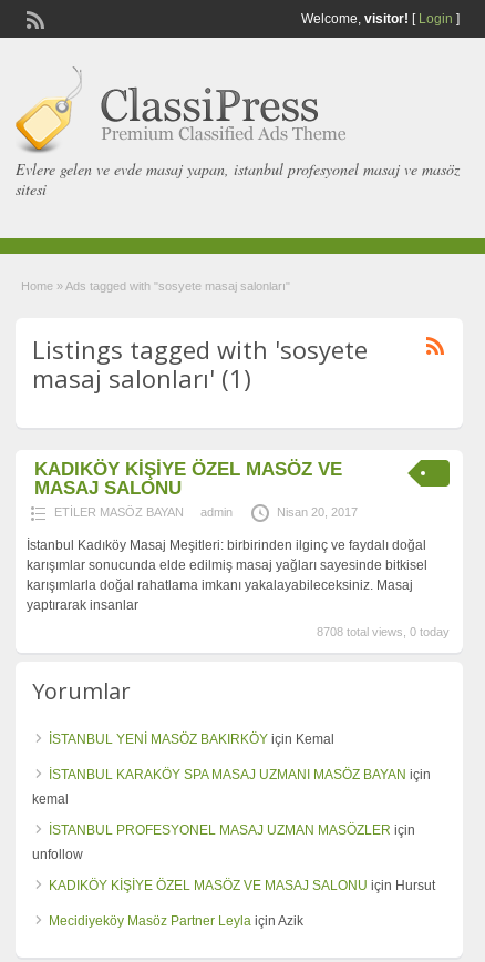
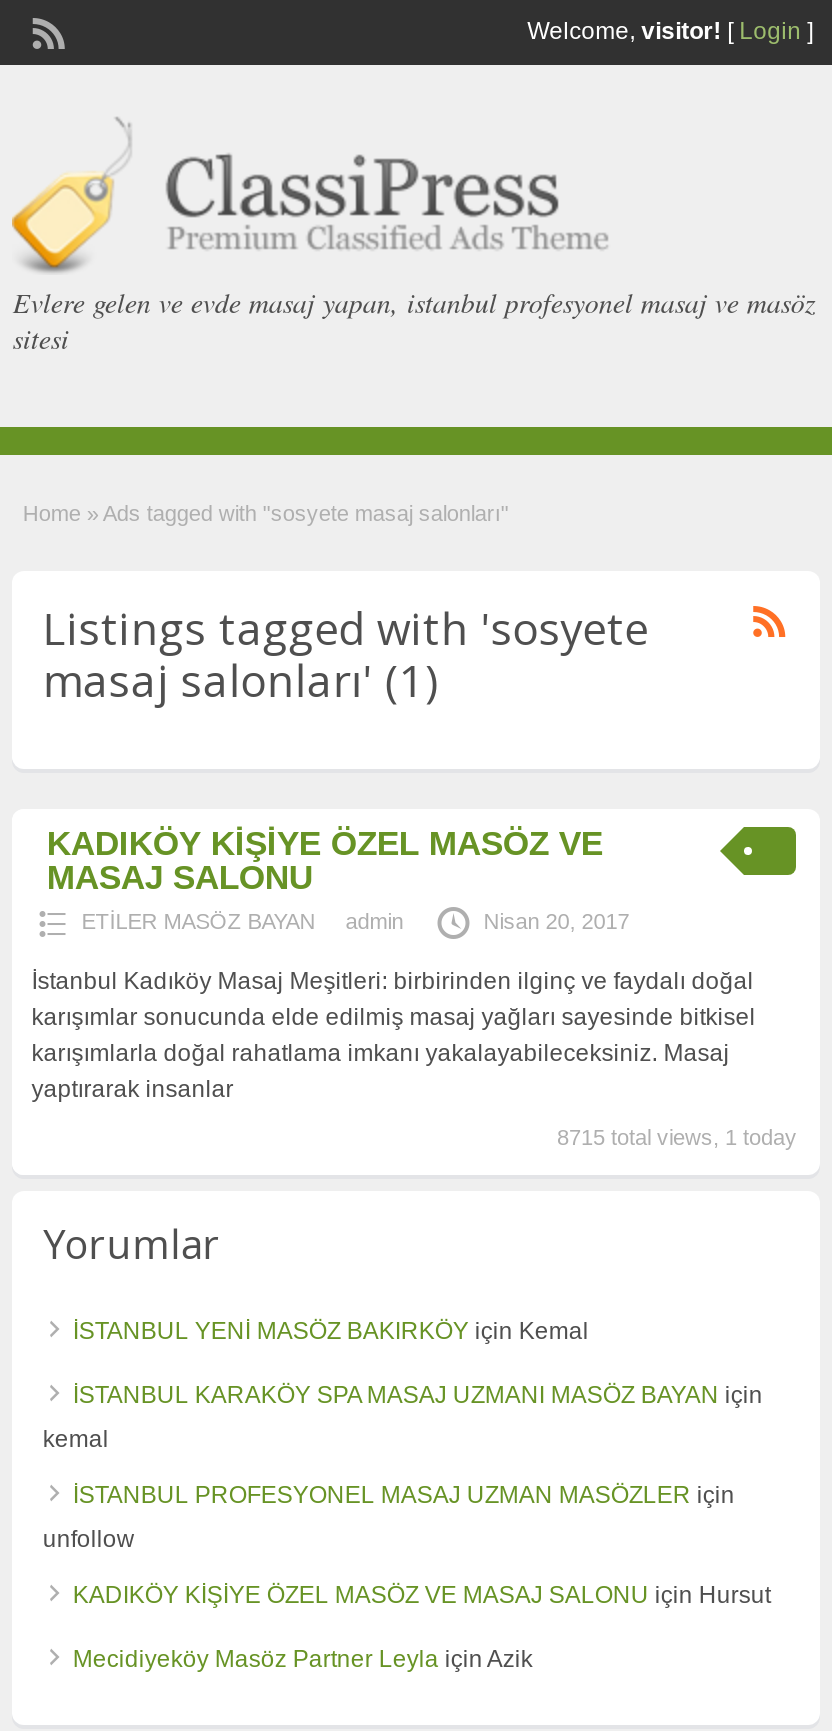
- 8708 total views, 0 today
+ 8715 total views, 1 today
